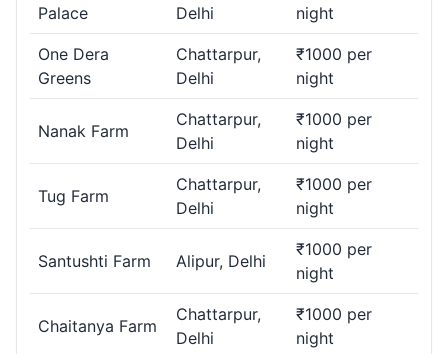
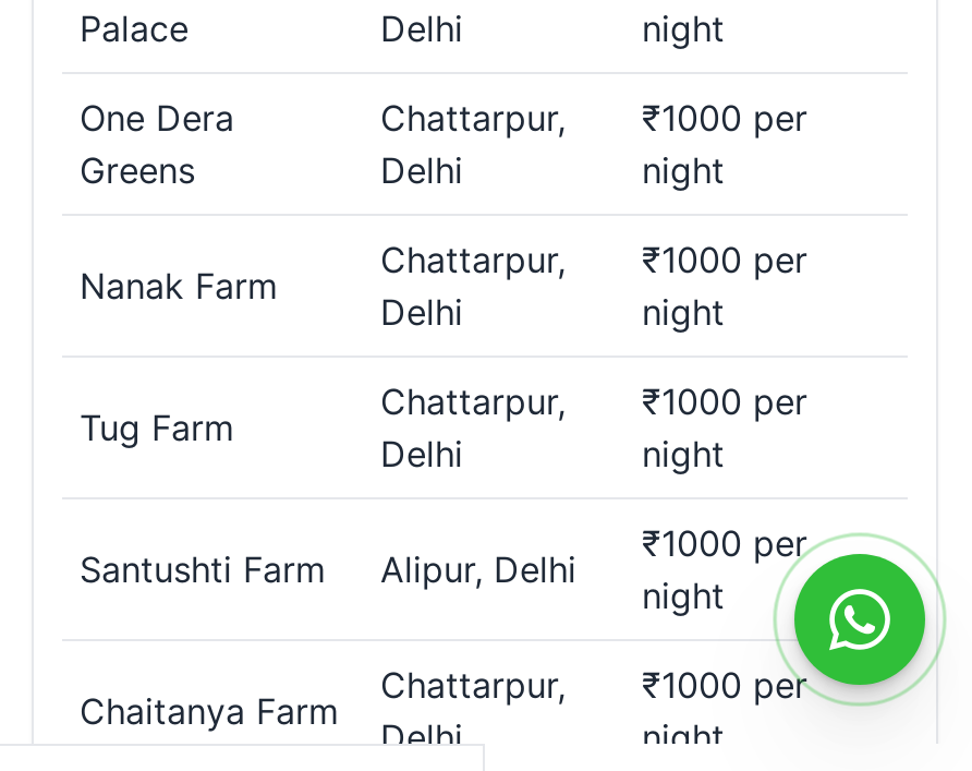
+ [image]
